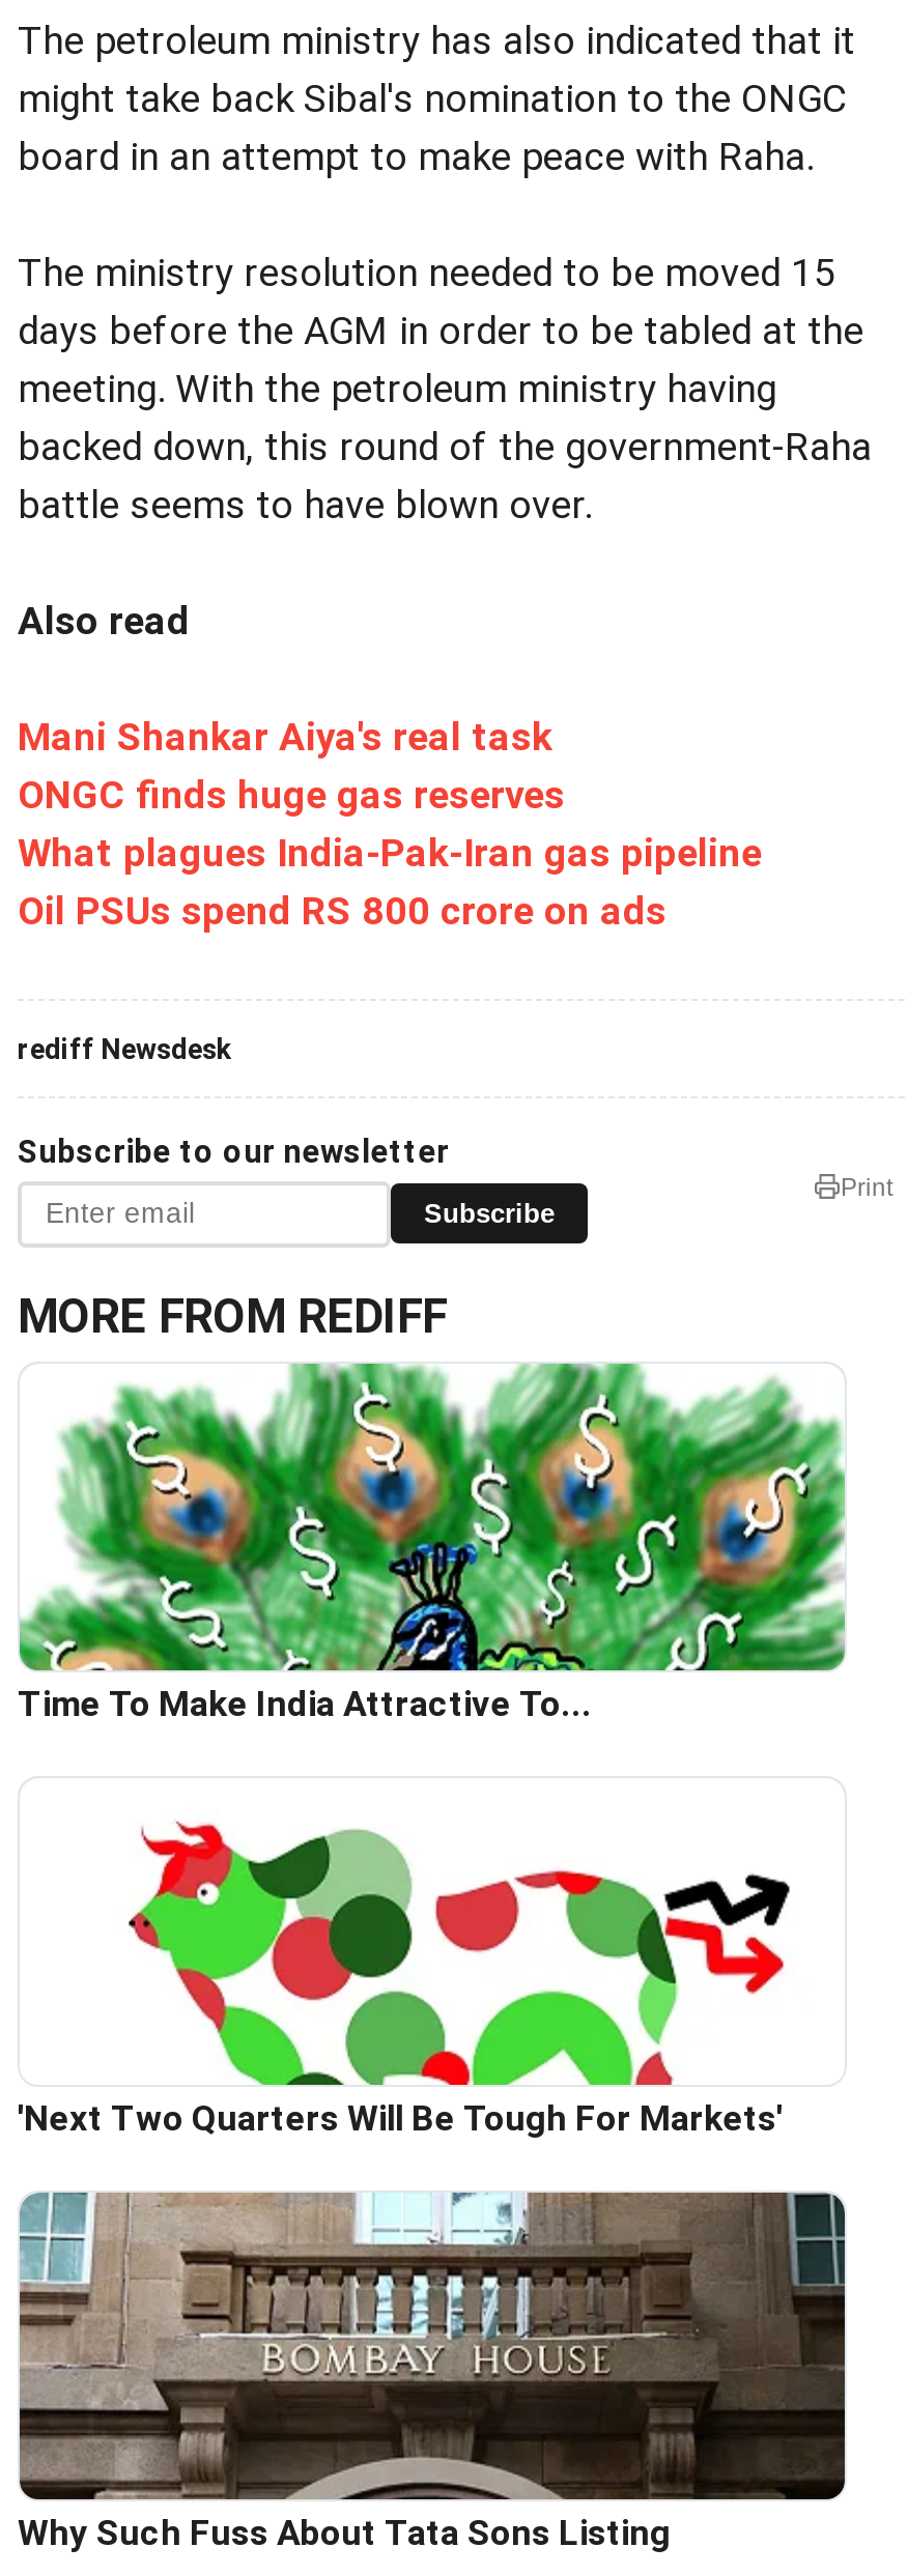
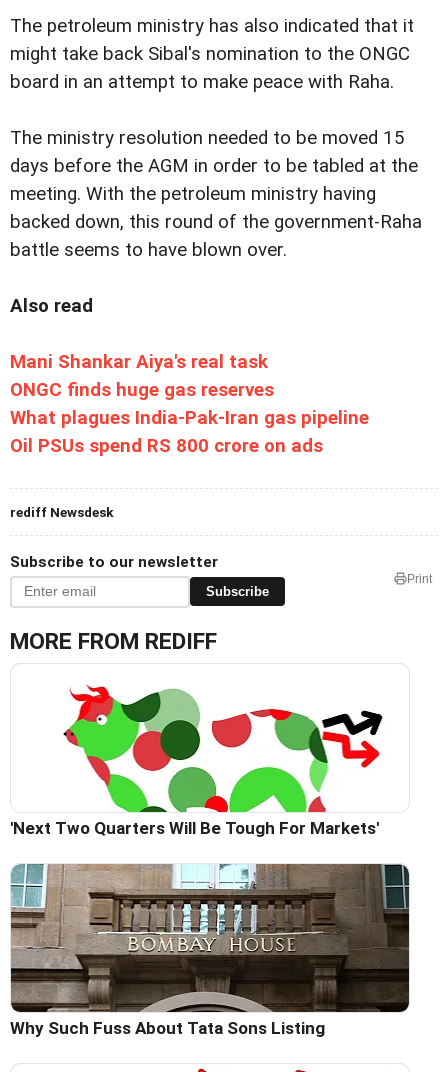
- [image]
- Time To Make India Attractive To...
